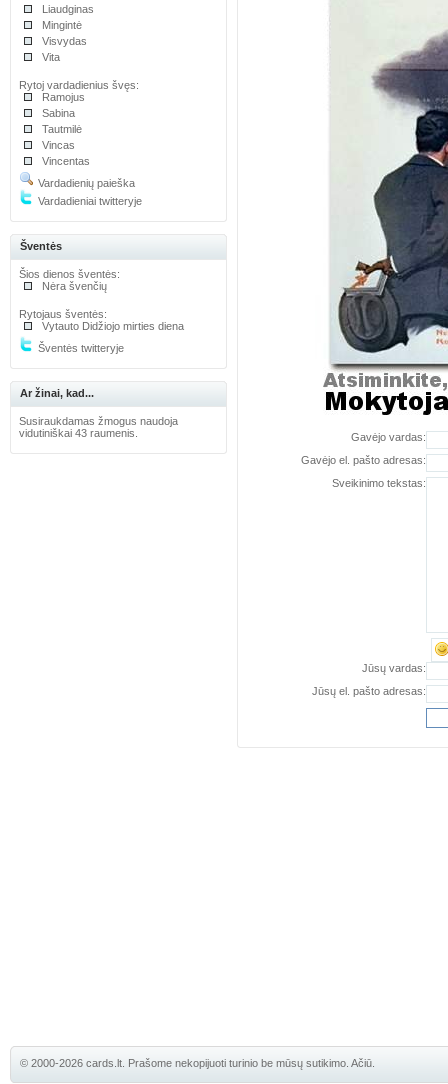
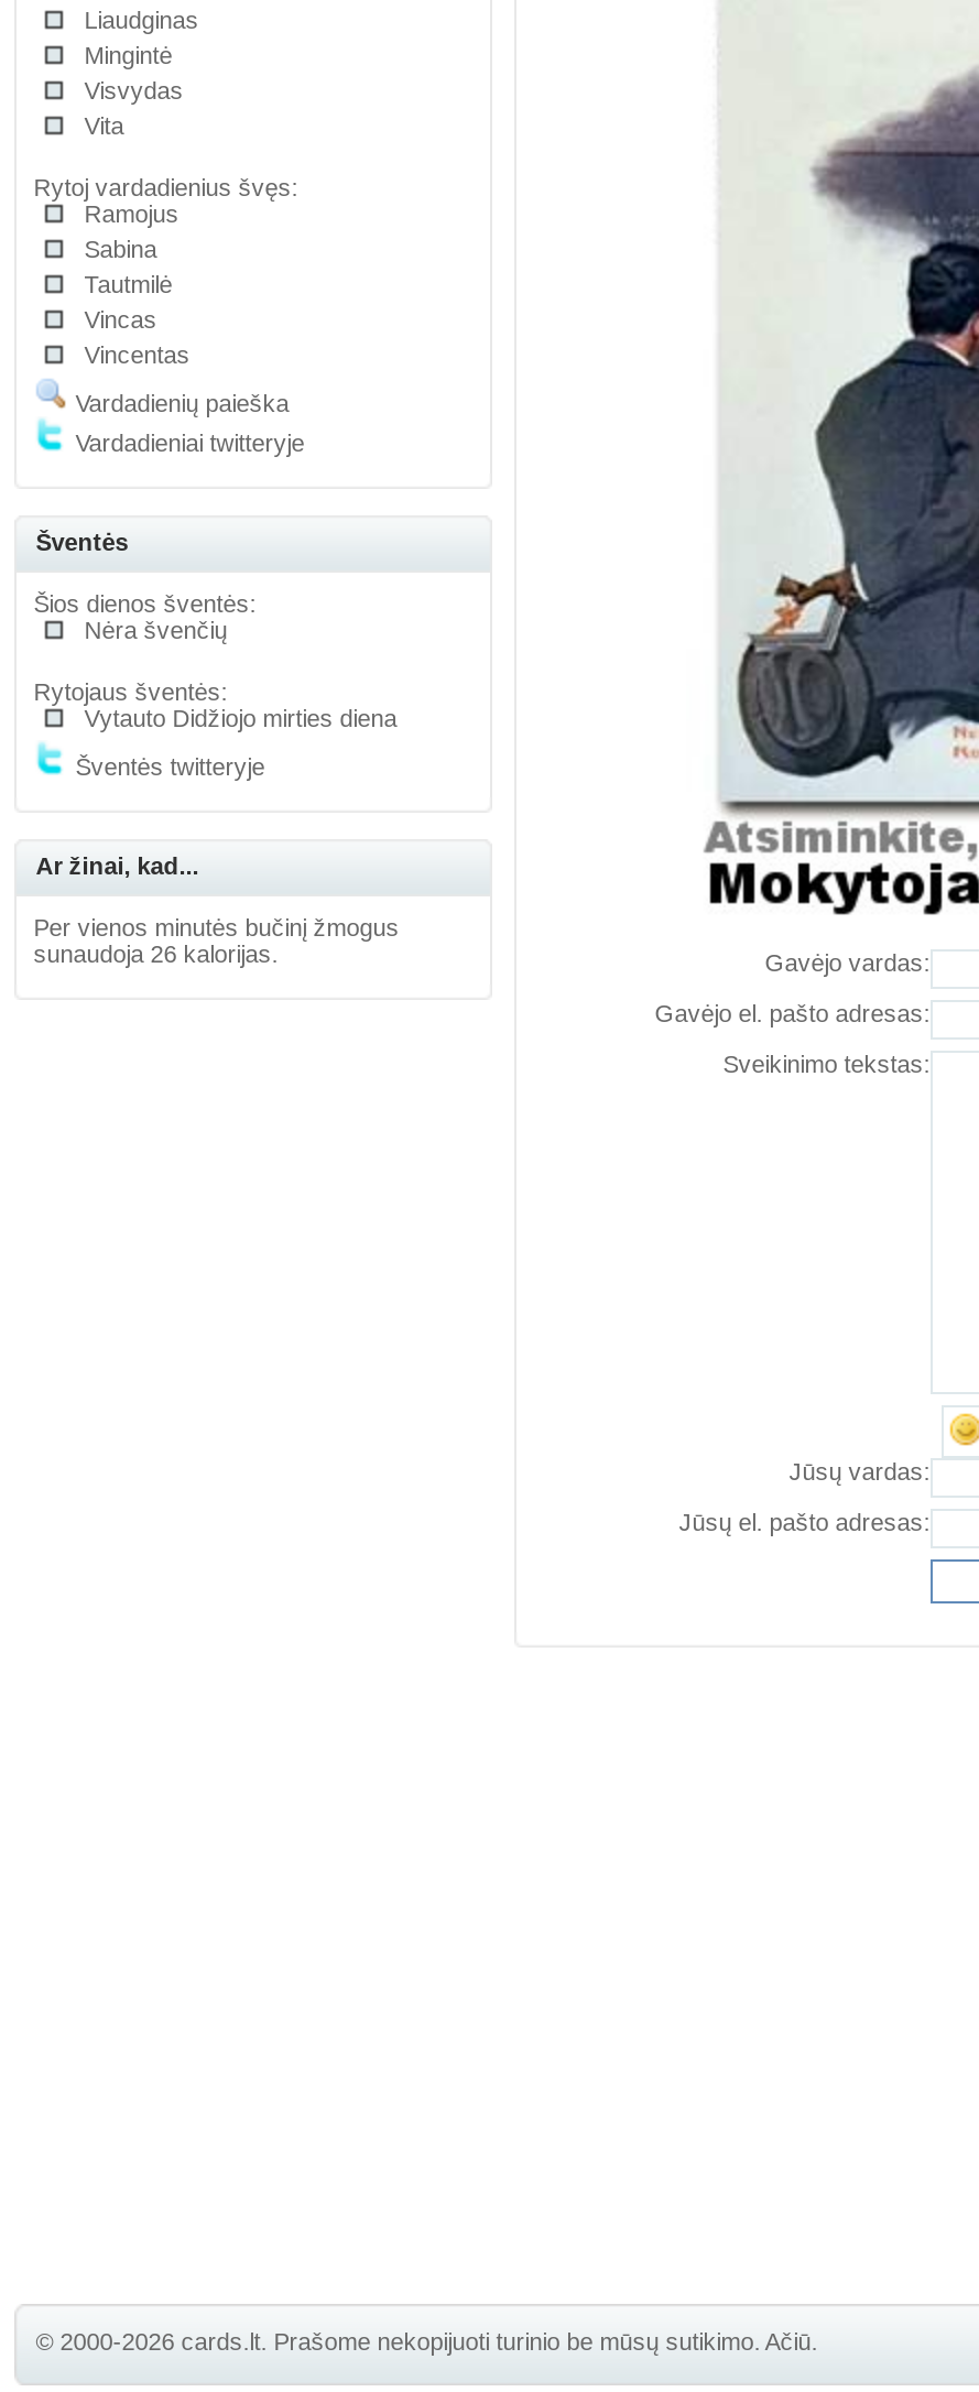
- Susiraukdamas žmogus naudoja
- vidutiniškai 43 raumenis.
+ Per vienos minutės bučinį žmogus
+ sunaudoja 26 kalorijas.
